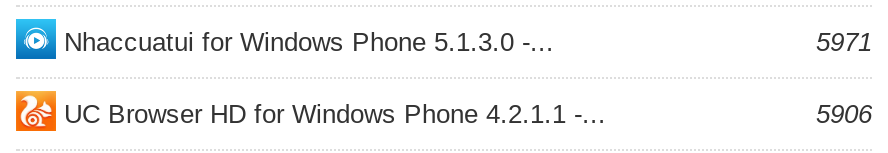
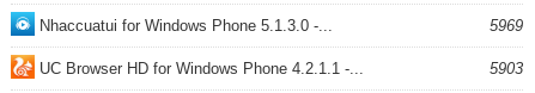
- 5971
+ 5969

- 5906
+ 5903
